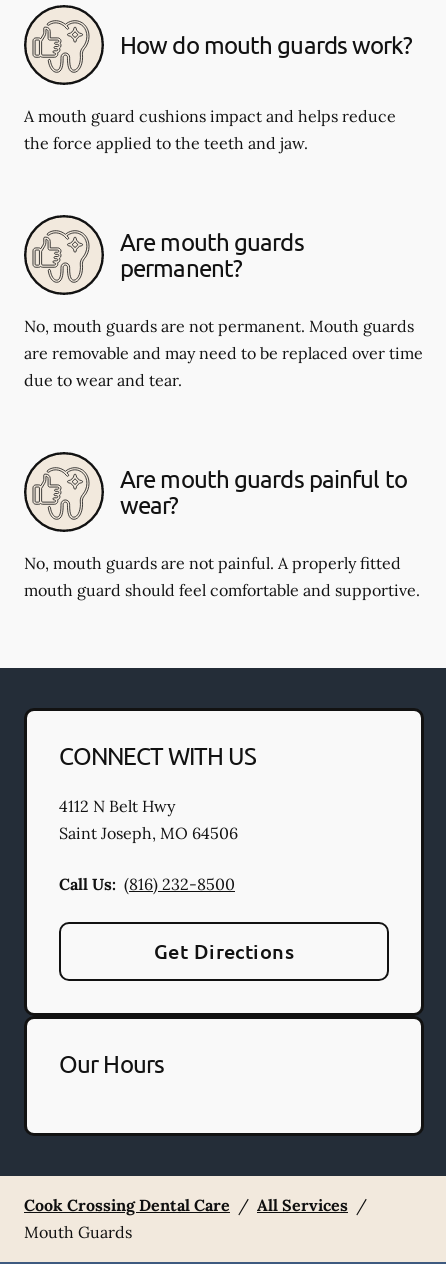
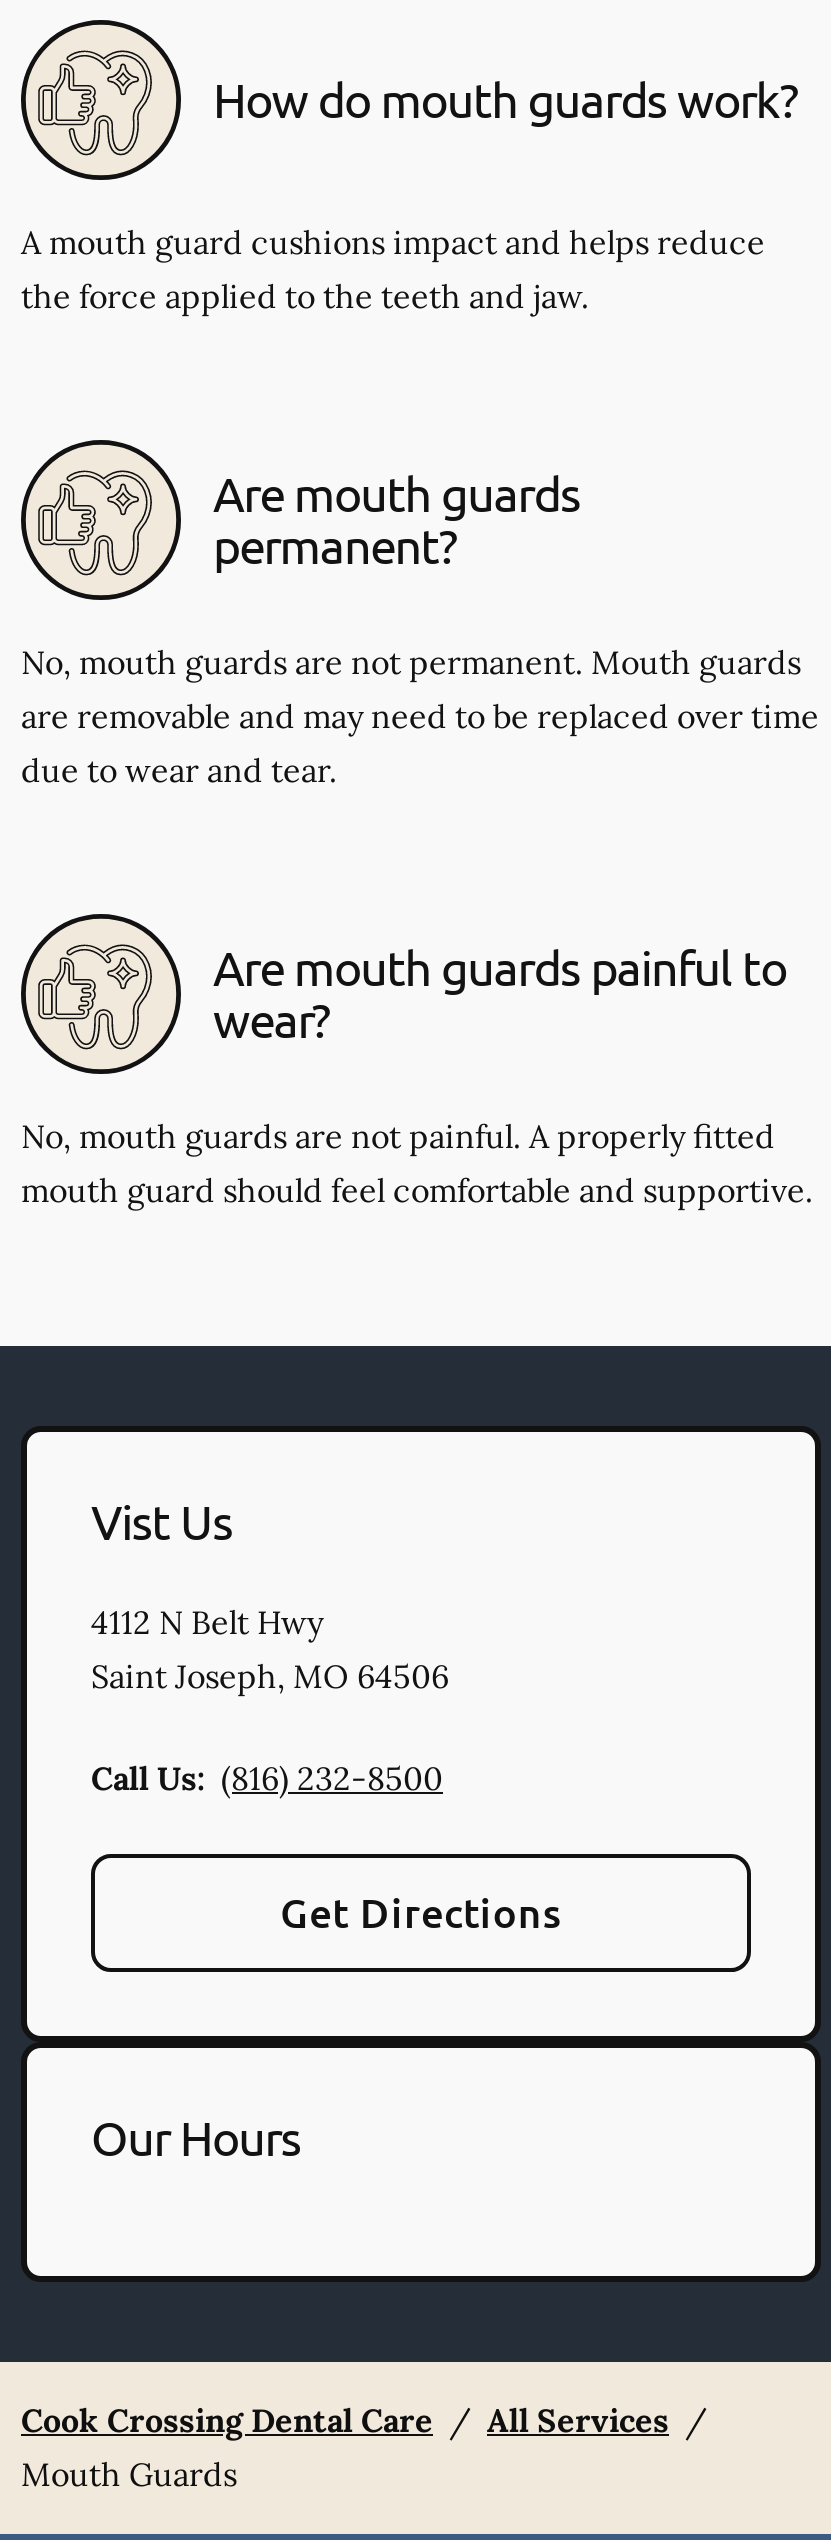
- CONNECT WITH US
+ Vist Us
